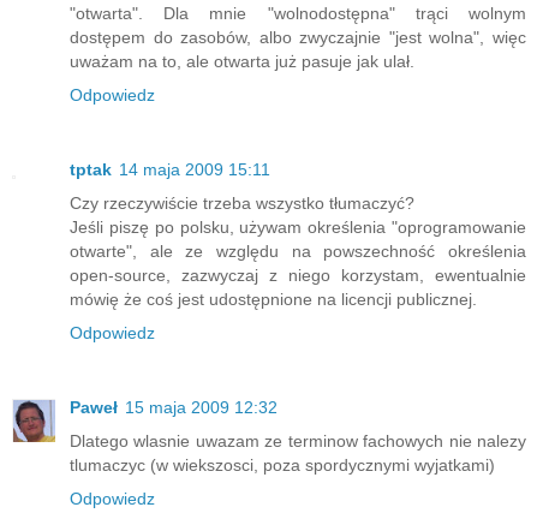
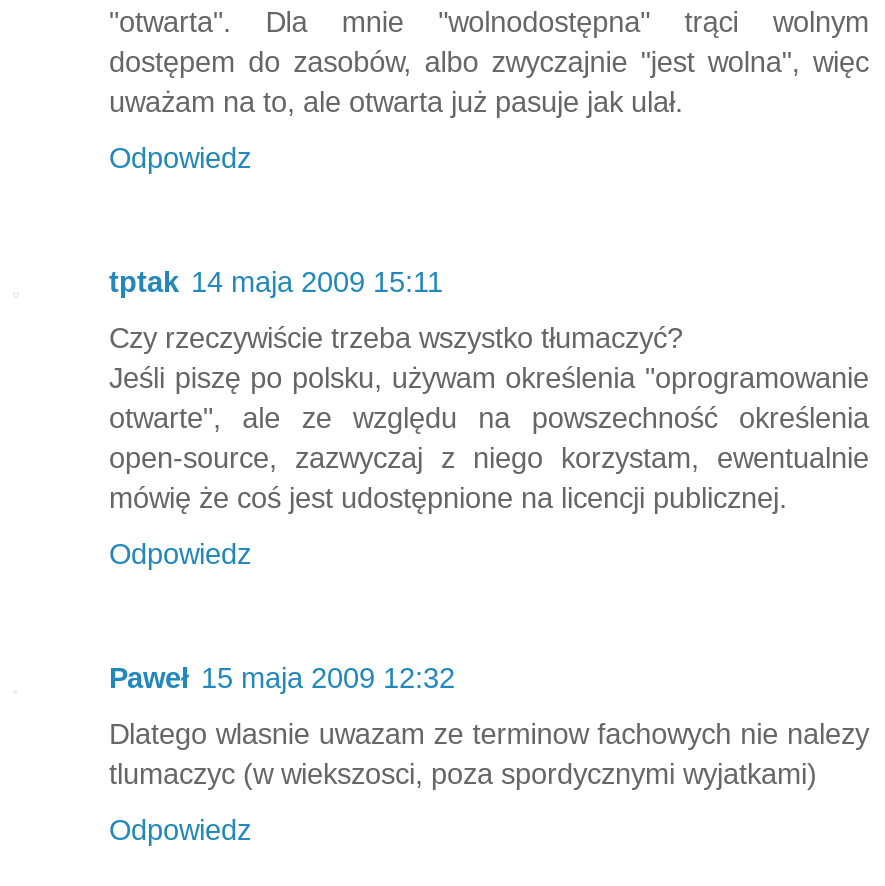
- [image]
